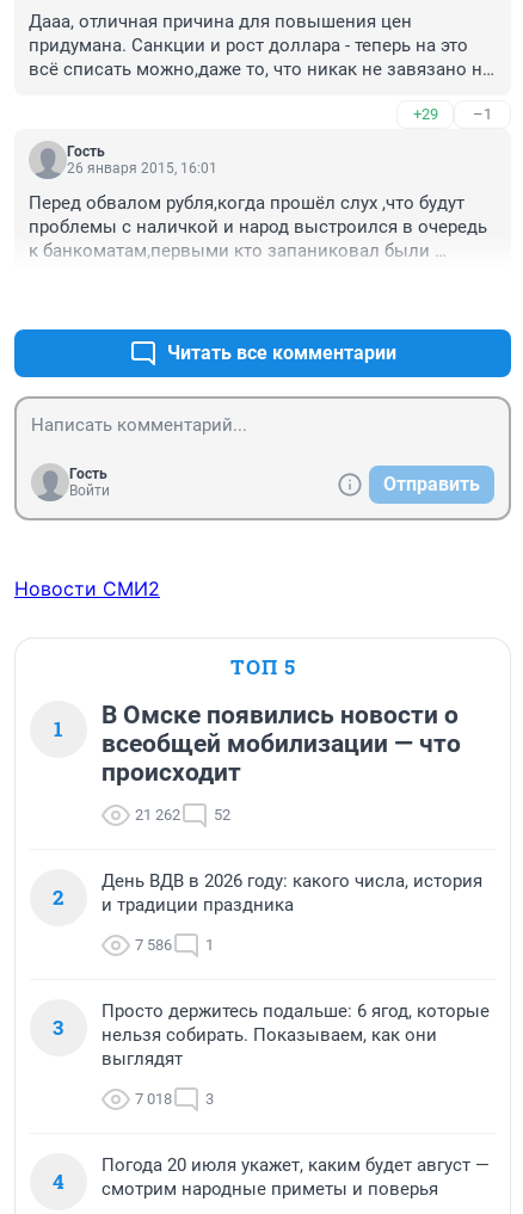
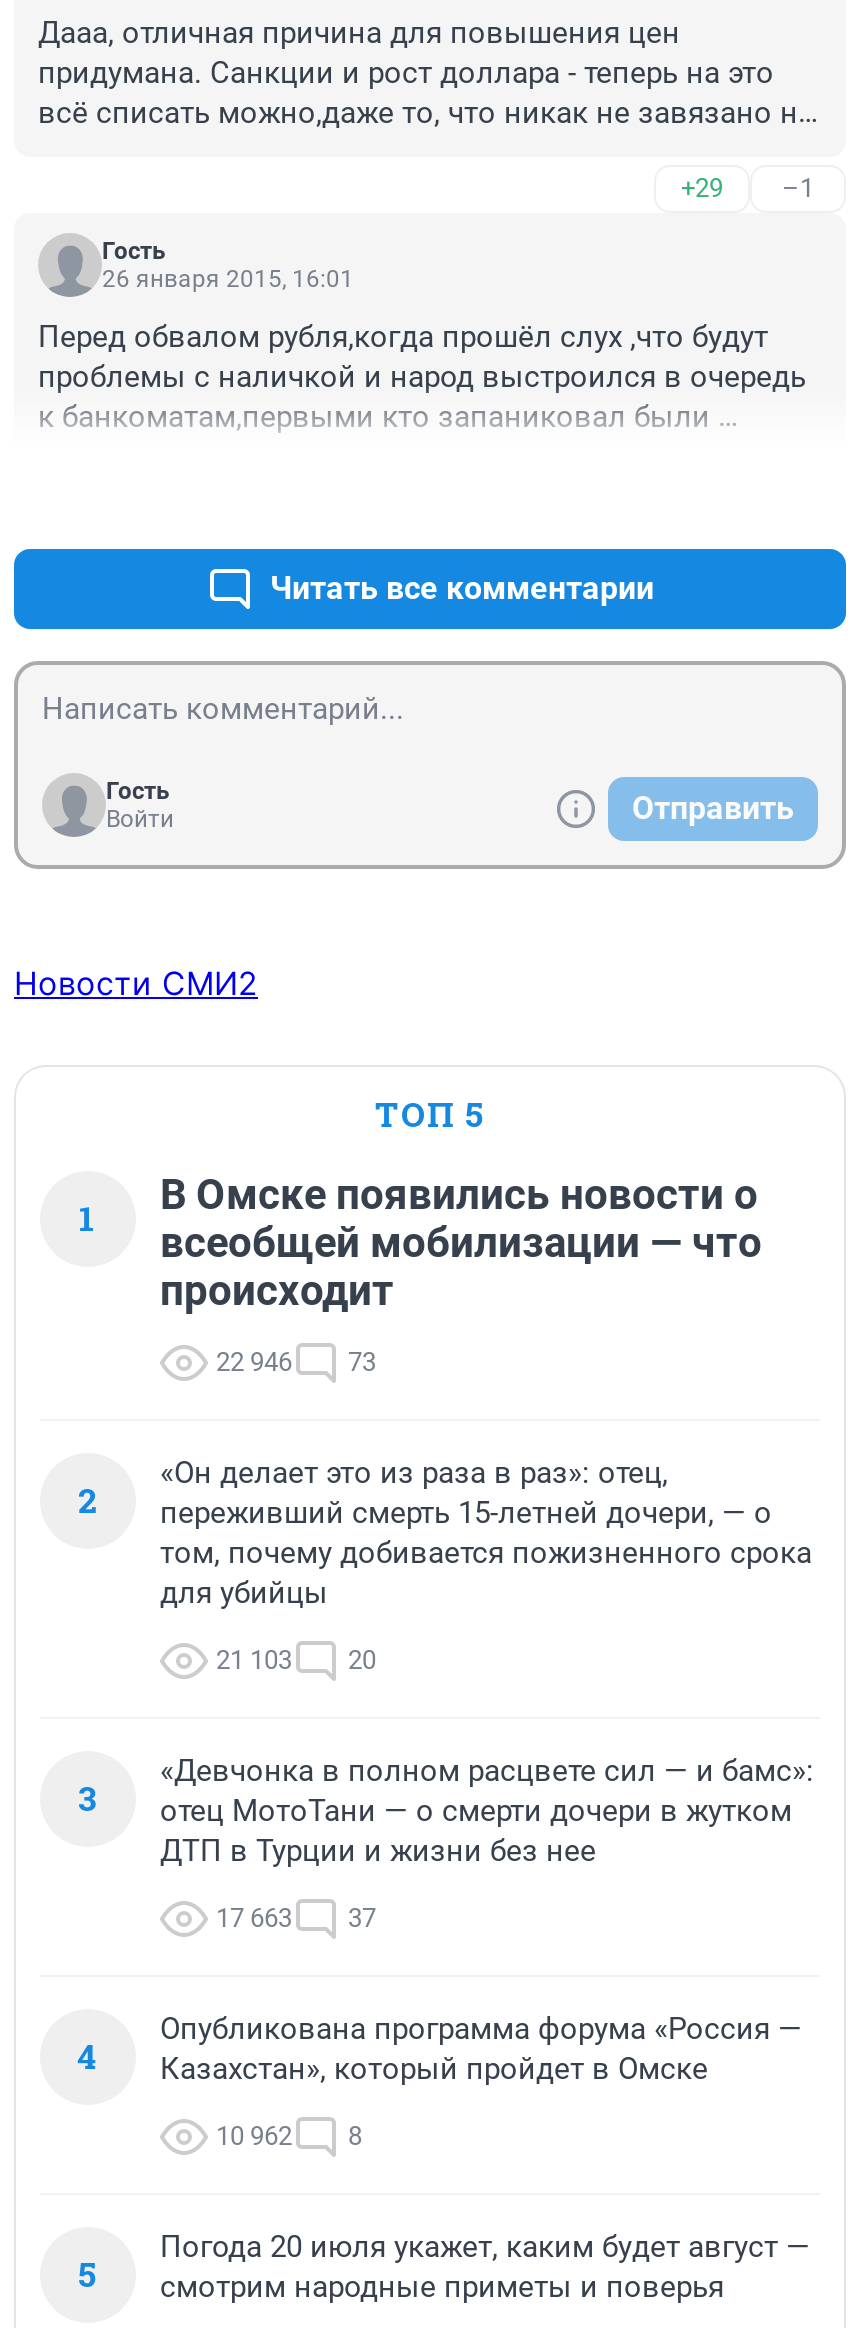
- 21 262
+ 22 946

- 52
+ 73

- День ВДВ в 2026 году: какого числа, история
- и традиции праздника
+ «Он делает это из раза в раз»: отец,
+ переживший смерть 15-летней дочери, — о
+ том, почему добивается пожизненного срока
+ для убийцы

- 7 586
- 1
+ 21 103
+ 20

- Просто держитесь подальше: 6 ягод, которые
- нельзя собирать. Показываем, как они
- выглядят
+ «Девчонка в полном расцвете сил — и бамс»:
+ отец МотоТани — о смерти дочери в жутком
+ ДТП в Турции и жизни без нее

+ Опубликована программа форума «Россия —
+ Казахстан», который пройдет в Омске
+ 10 962
+ 8
+ 5

- 7 018
- 3
+ 17 663
+ 37
